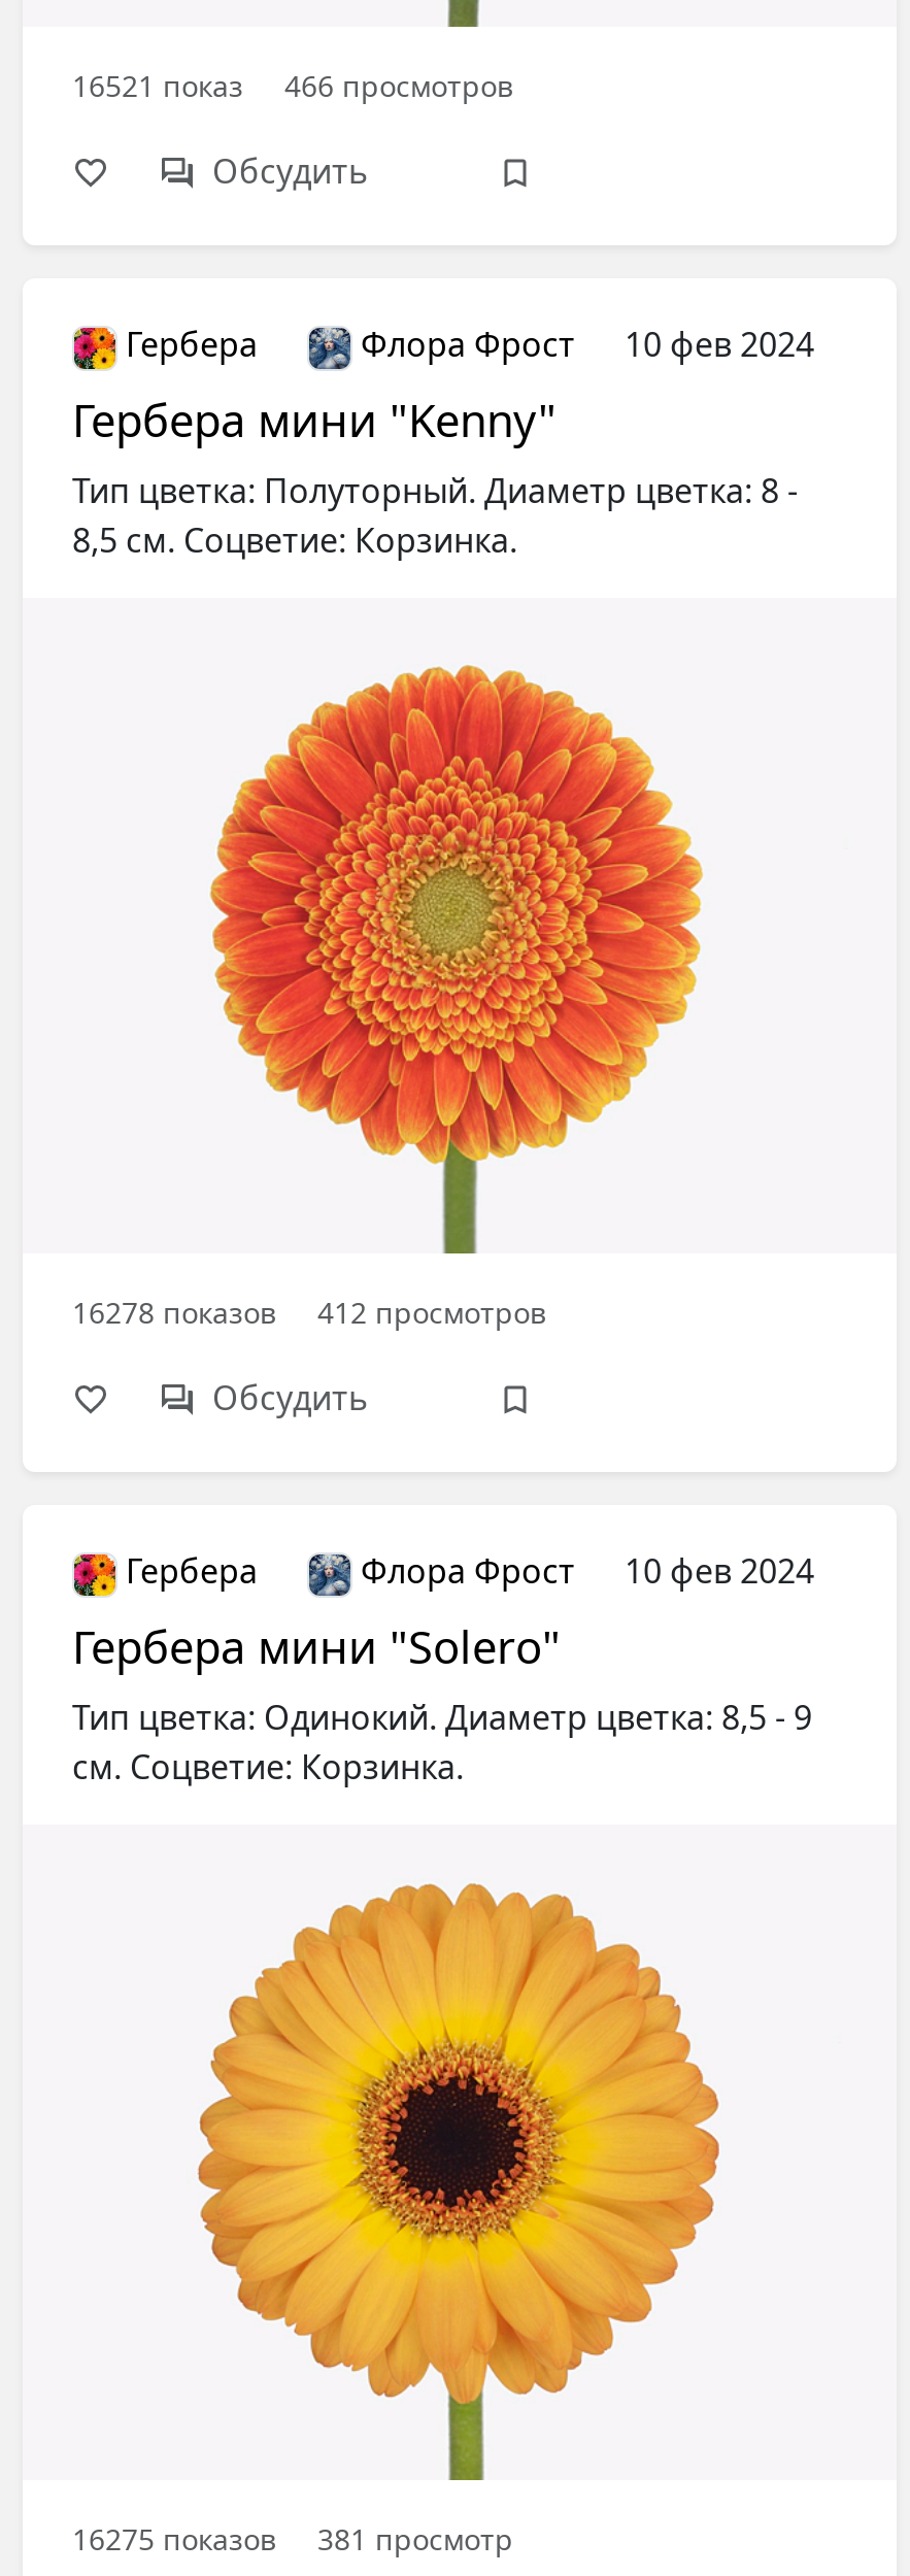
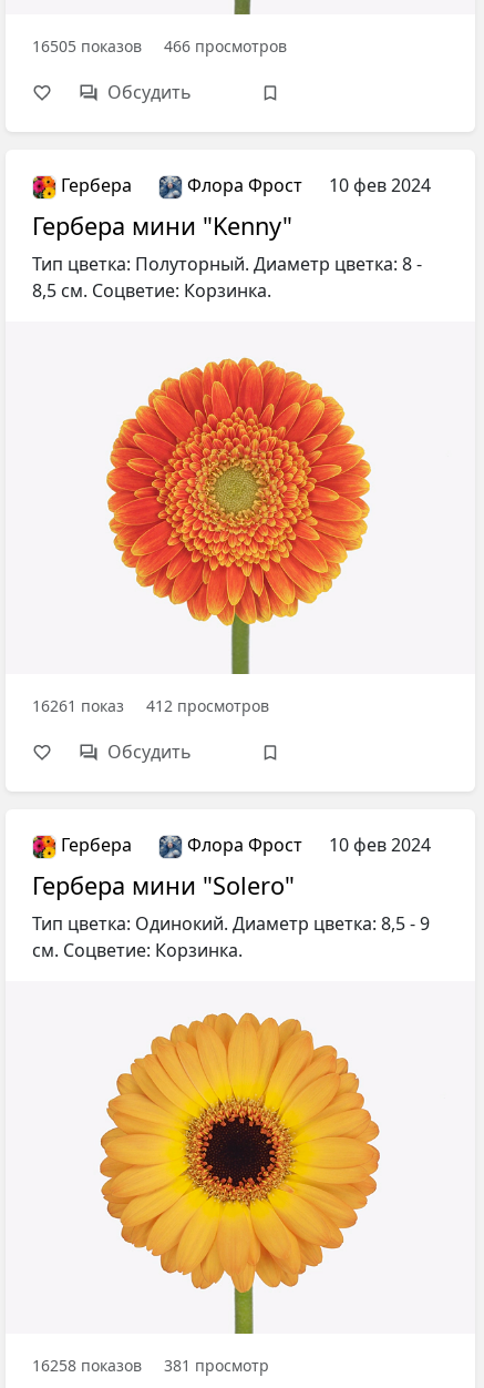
- 16521 показ 466 просмотров
+ 16505 показов 466 просмотров

- 16278 показов 412 просмотров
+ 16261 показ 412 просмотров

- 16275 показов 381 просмотр
+ 16258 показов 381 просмотр
